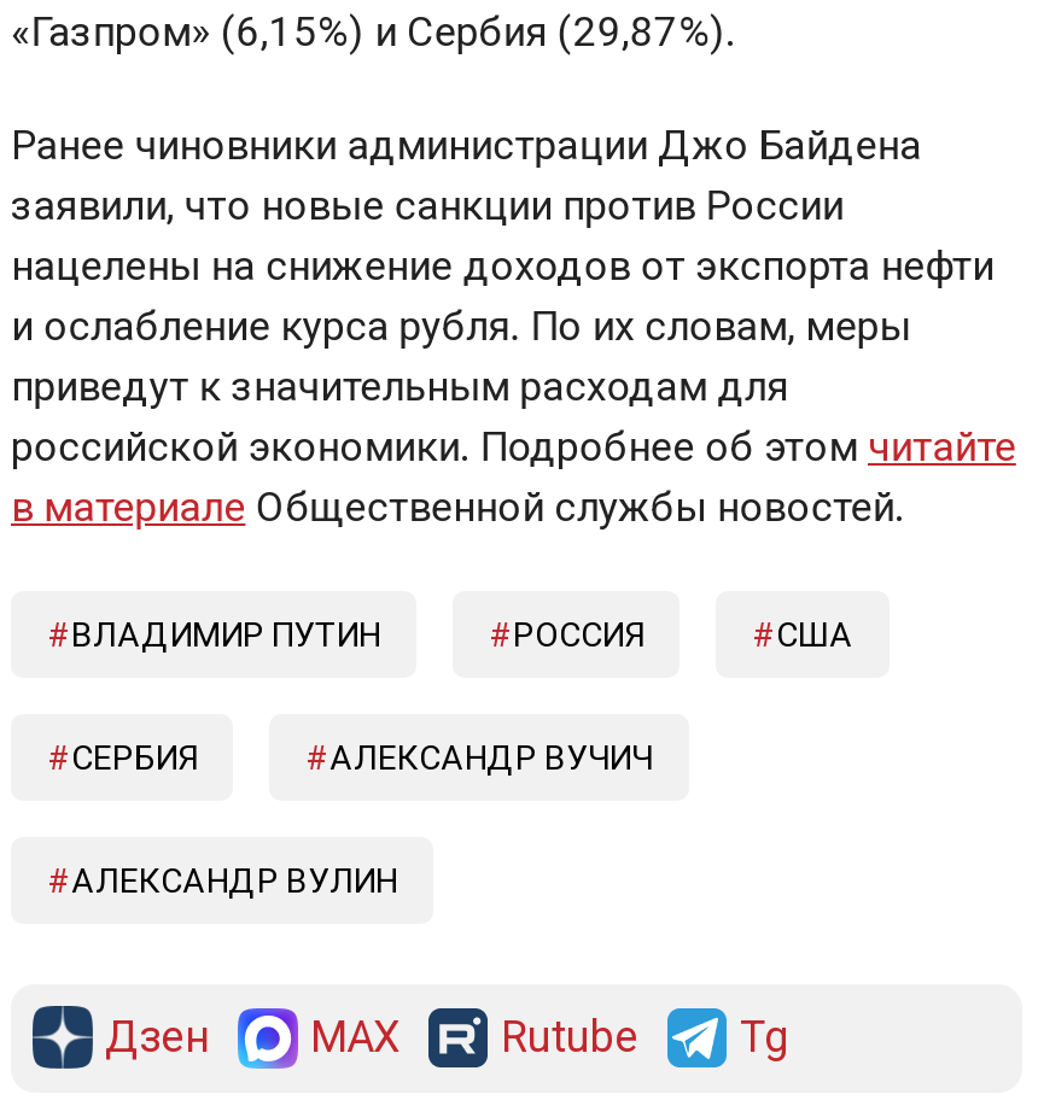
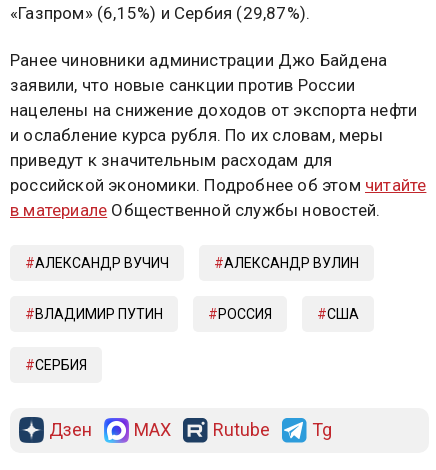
moved down: ВЛАДИМИР ПУТИН | РОССИЯ | США | СЕРБИЯ

moved up: АЛЕКСАНДР ВУЧИЧ | АЛЕКСАНДР ВУЛИН
